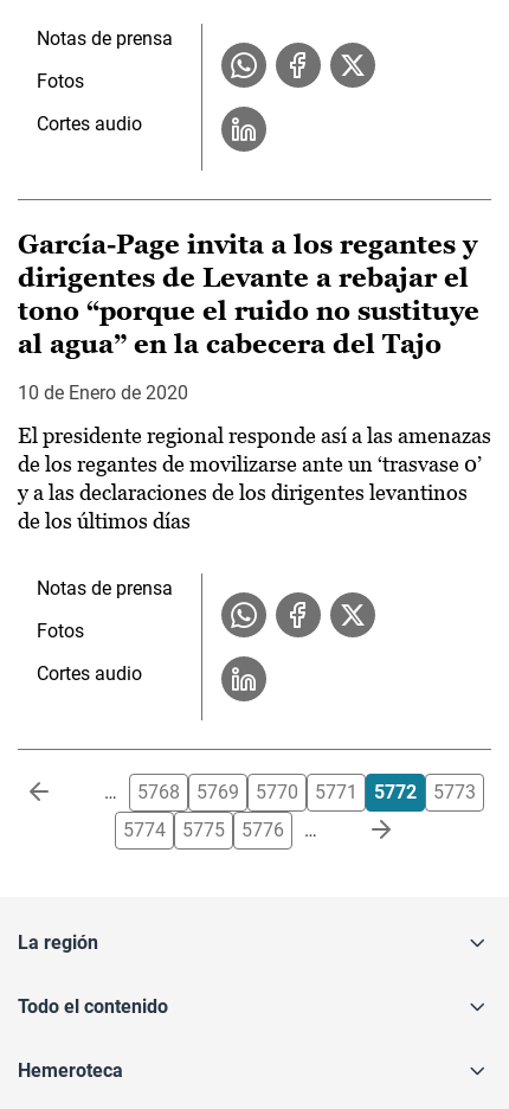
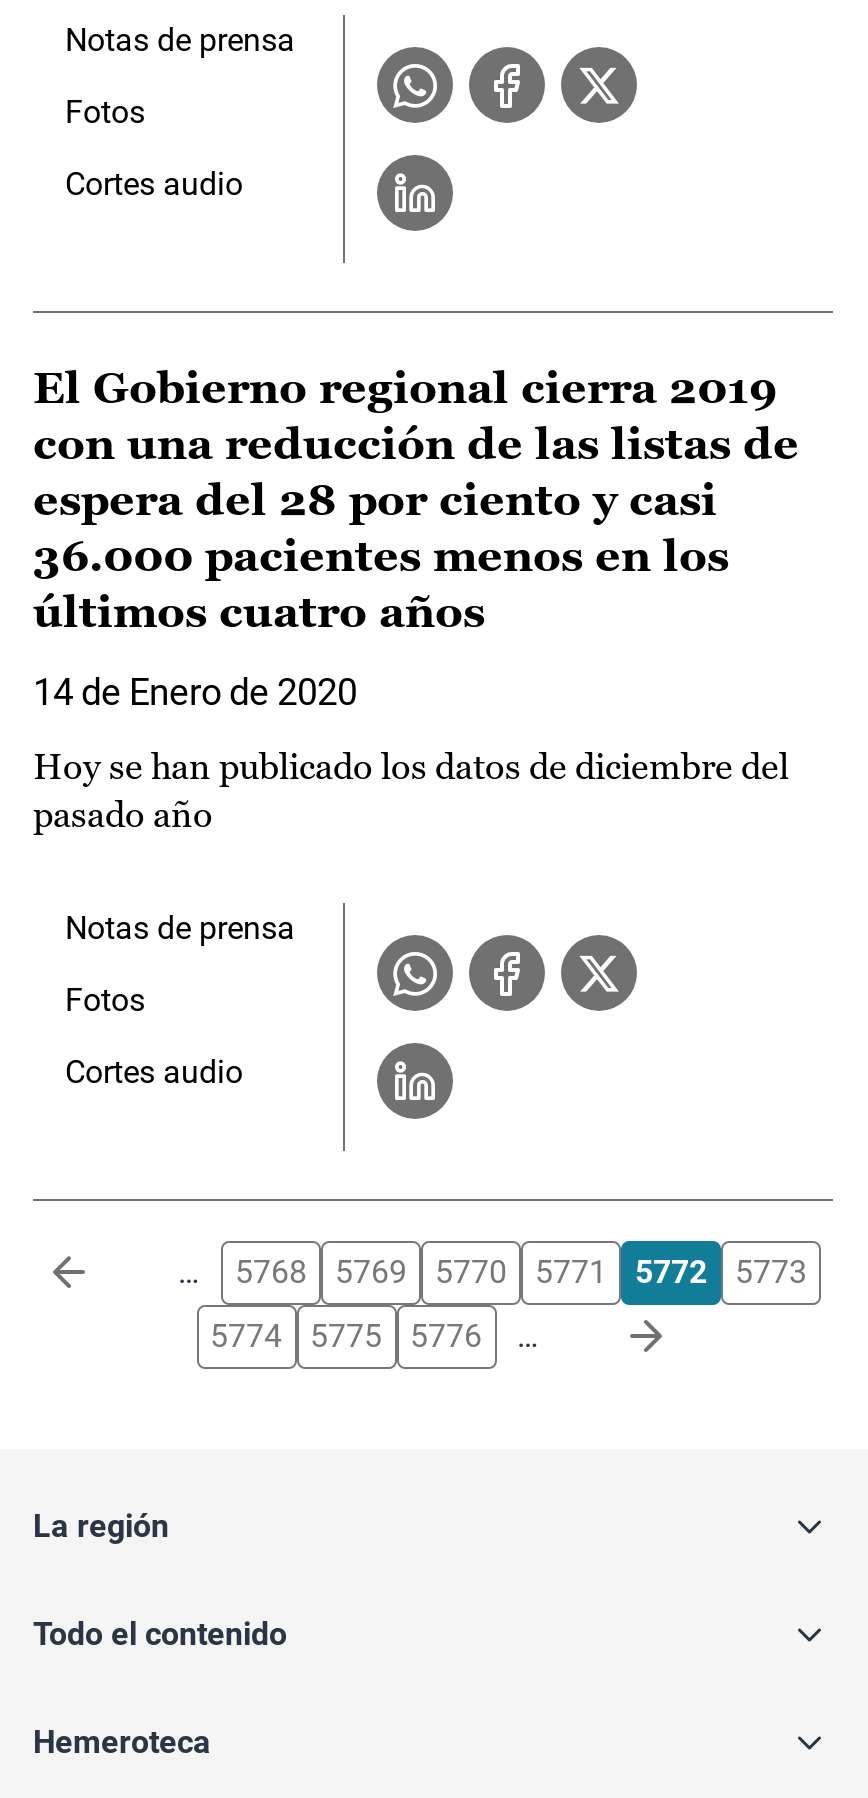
- García-Page invita a los regantes y
- dirigentes de Levante a rebajar el
- tono “porque el ruido no sustituye
- al agua” en la cabecera del Tajo
+ El Gobierno regional cierra 2019
+ con una reducción de las listas de
+ espera del 28 por ciento y casi
+ 36.000 pacientes menos en los
+ últimos cuatro años

- 10 de Enero de 2020
+ 14 de Enero de 2020

- El presidente regional responde así a las amenazas
- de los regantes de movilizarse ante un ‘trasvase 0’
- y a las declaraciones de los dirigentes levantinos
- de los últimos días
+ Hoy se han publicado los datos de diciembre del
+ pasado año
